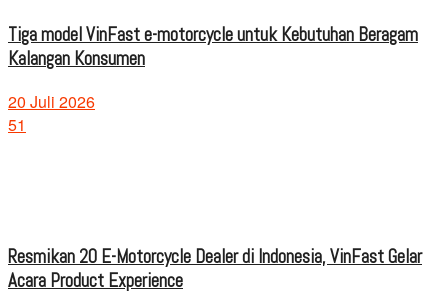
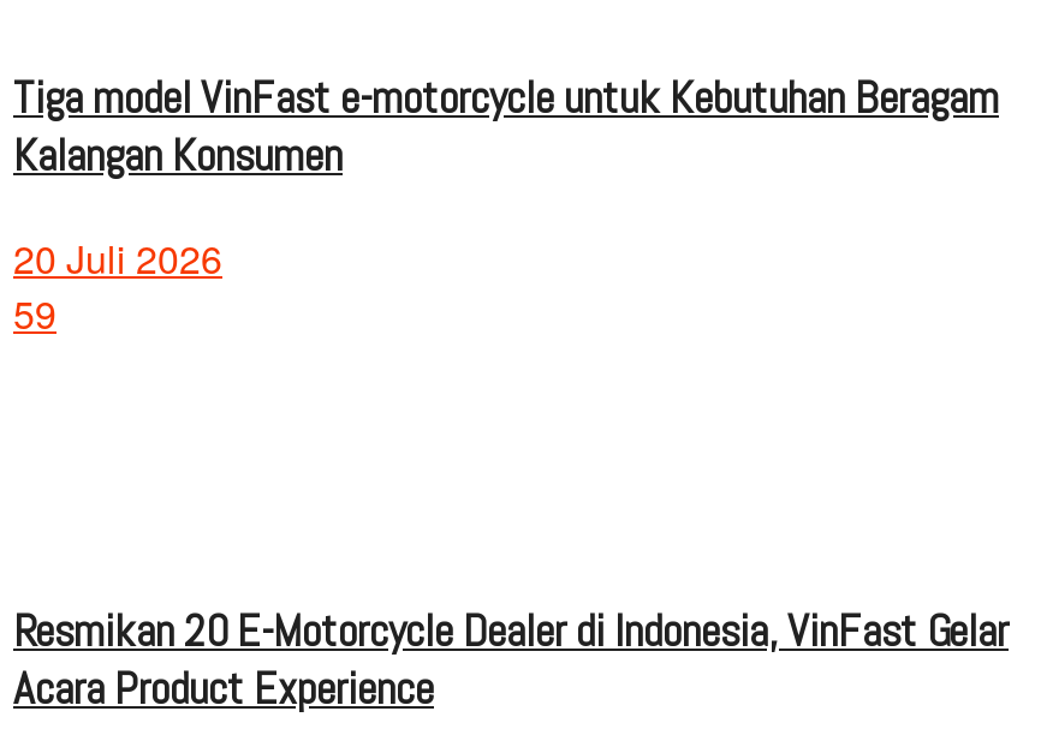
- 51
+ 59
